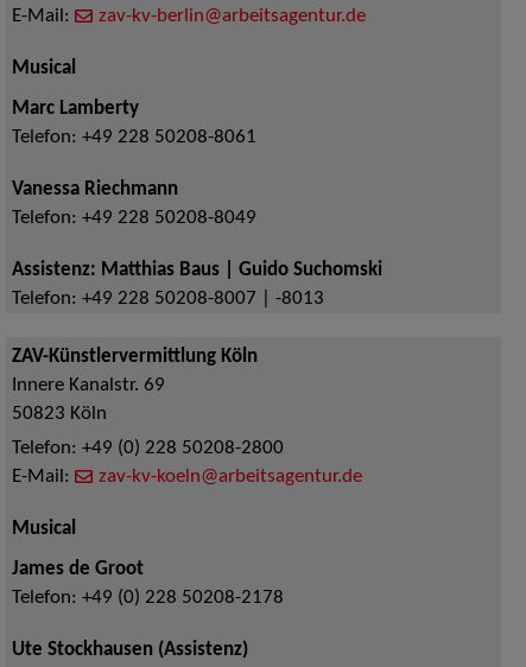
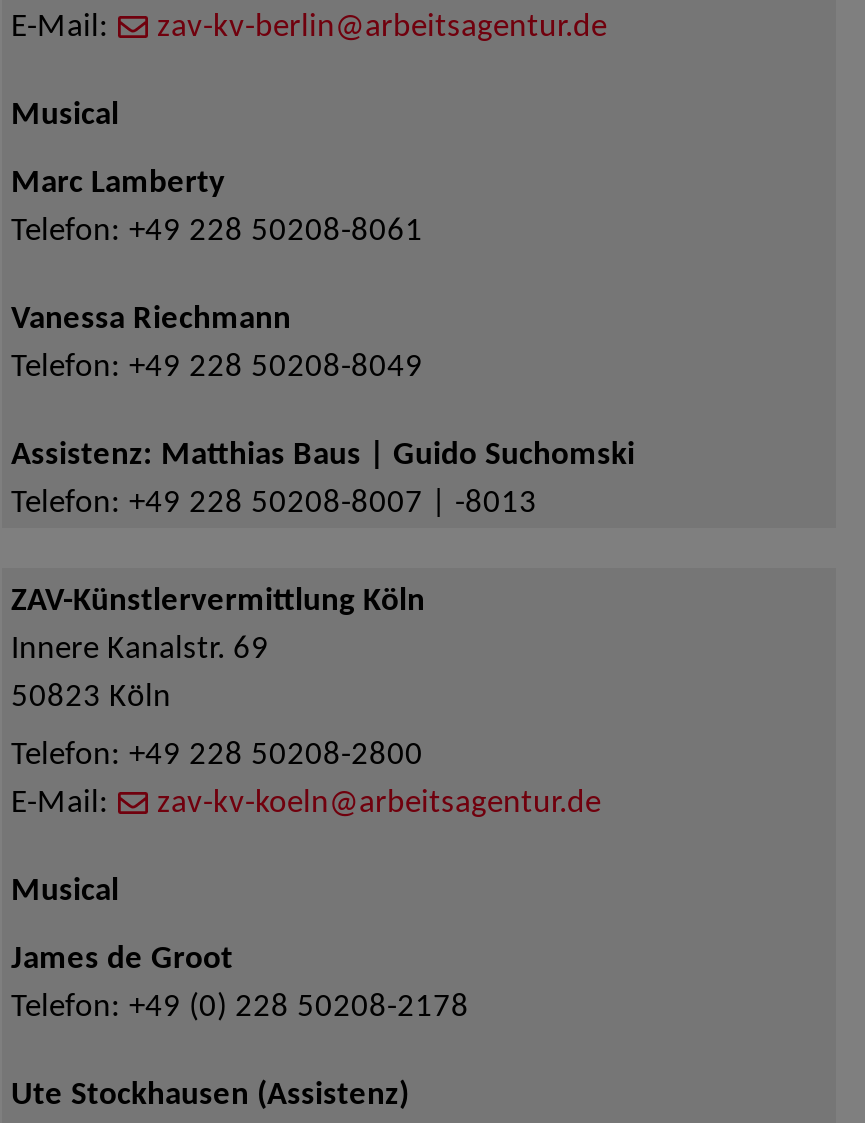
- Telefon: +49 (0) 228 50208-2800
+ Telefon: +49 228 50208-2800
